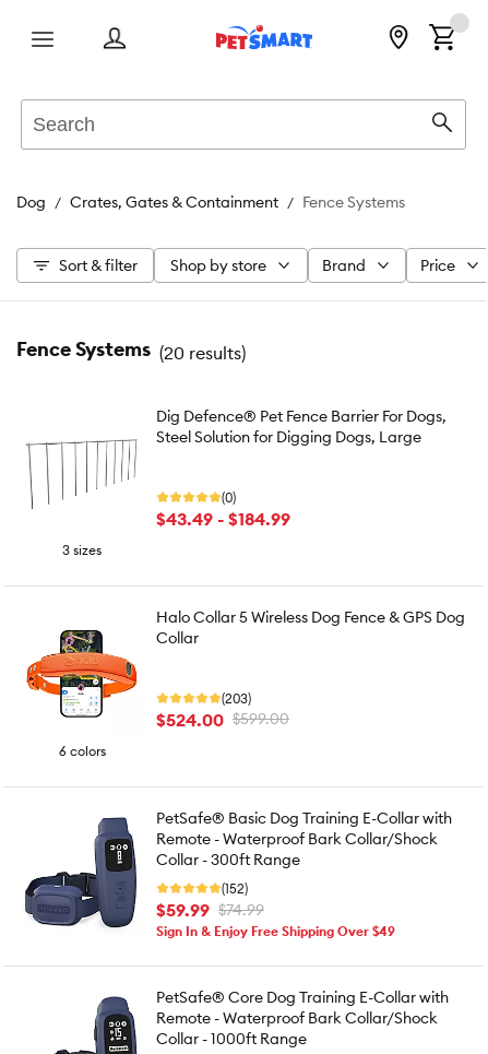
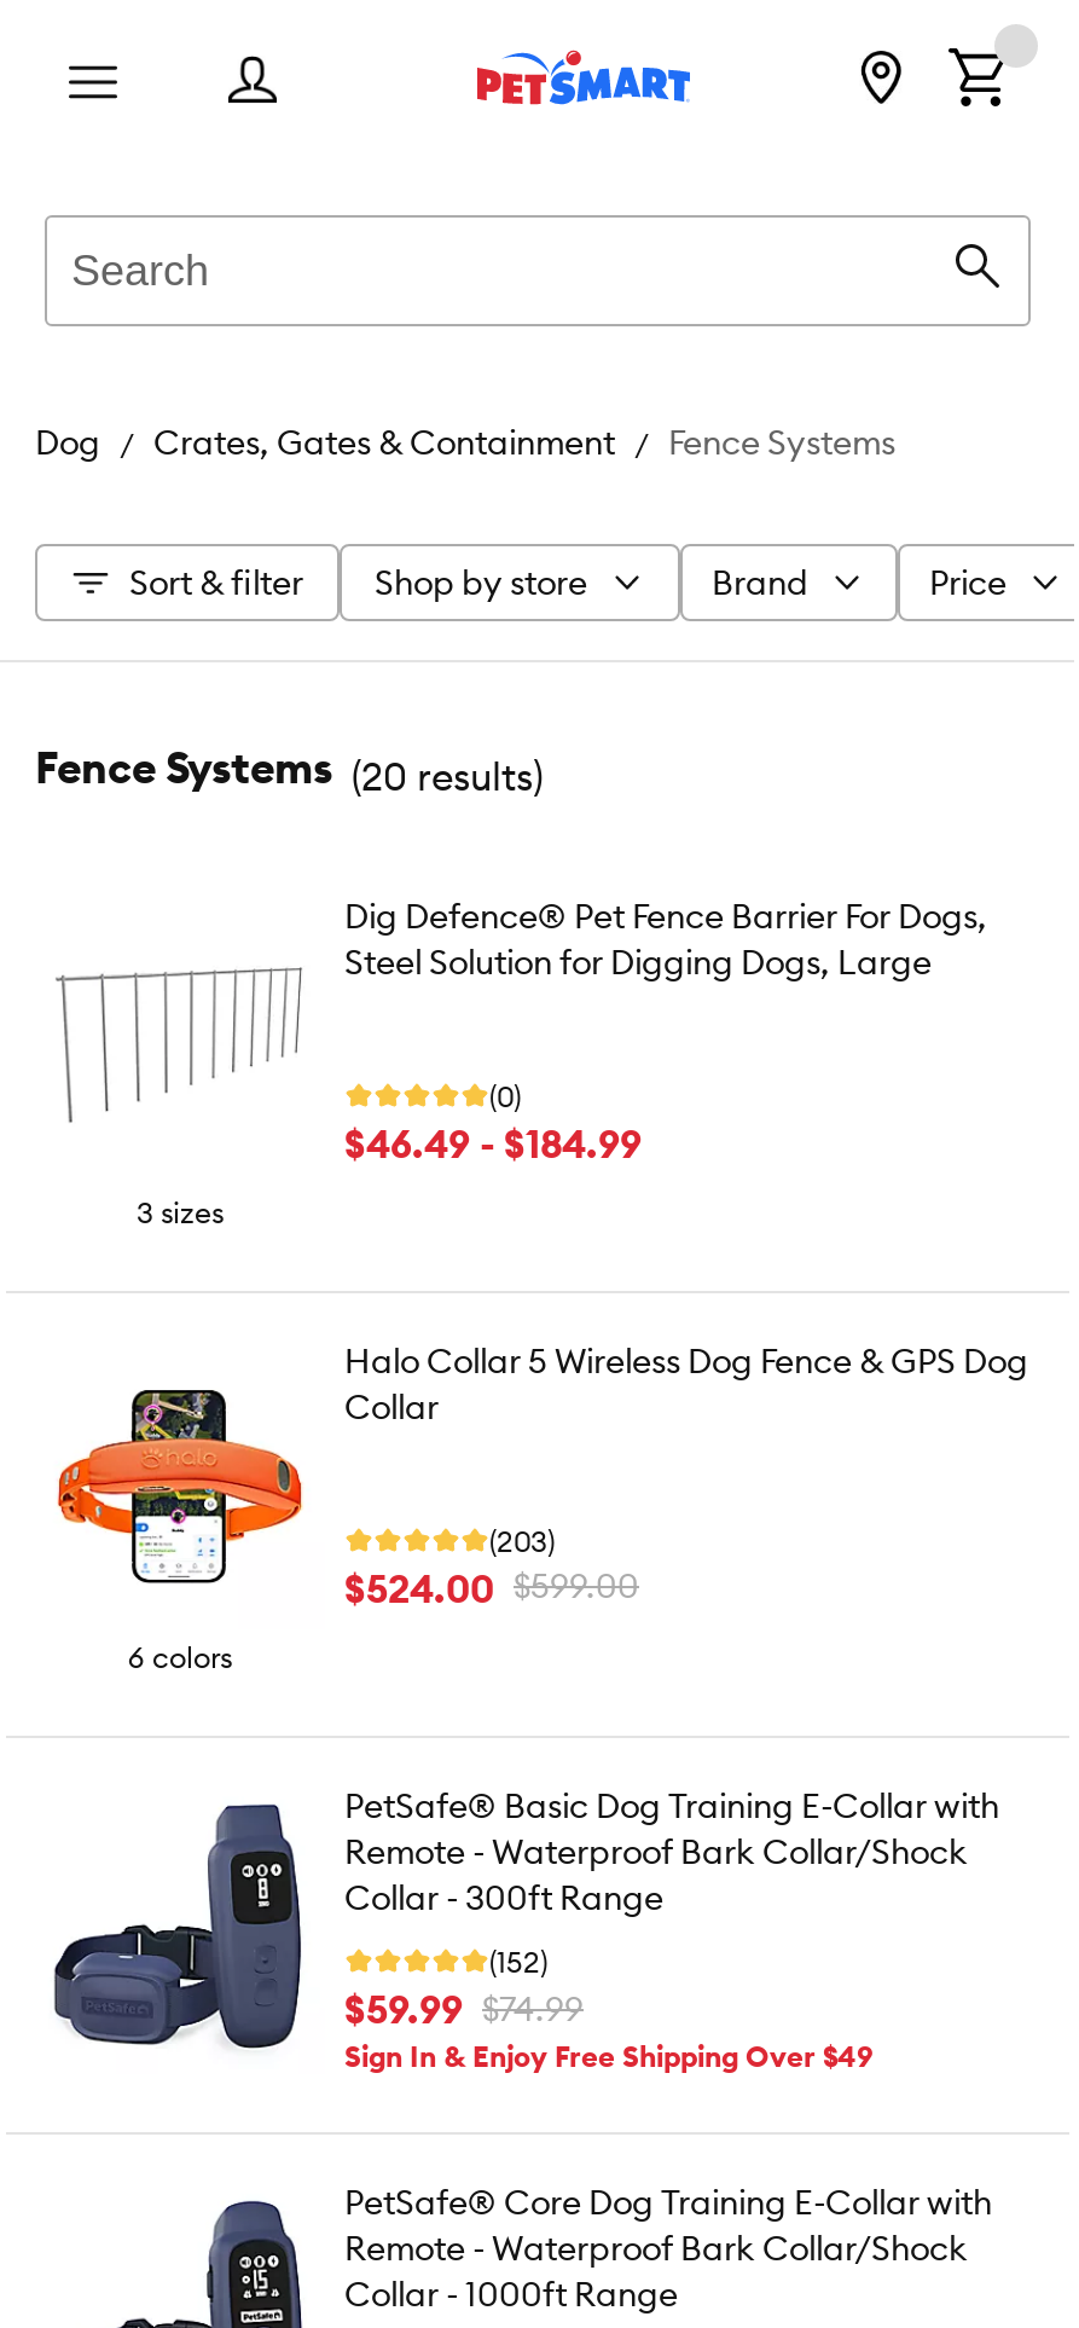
- $43.49 - $184.99
+ $46.49 - $184.99
